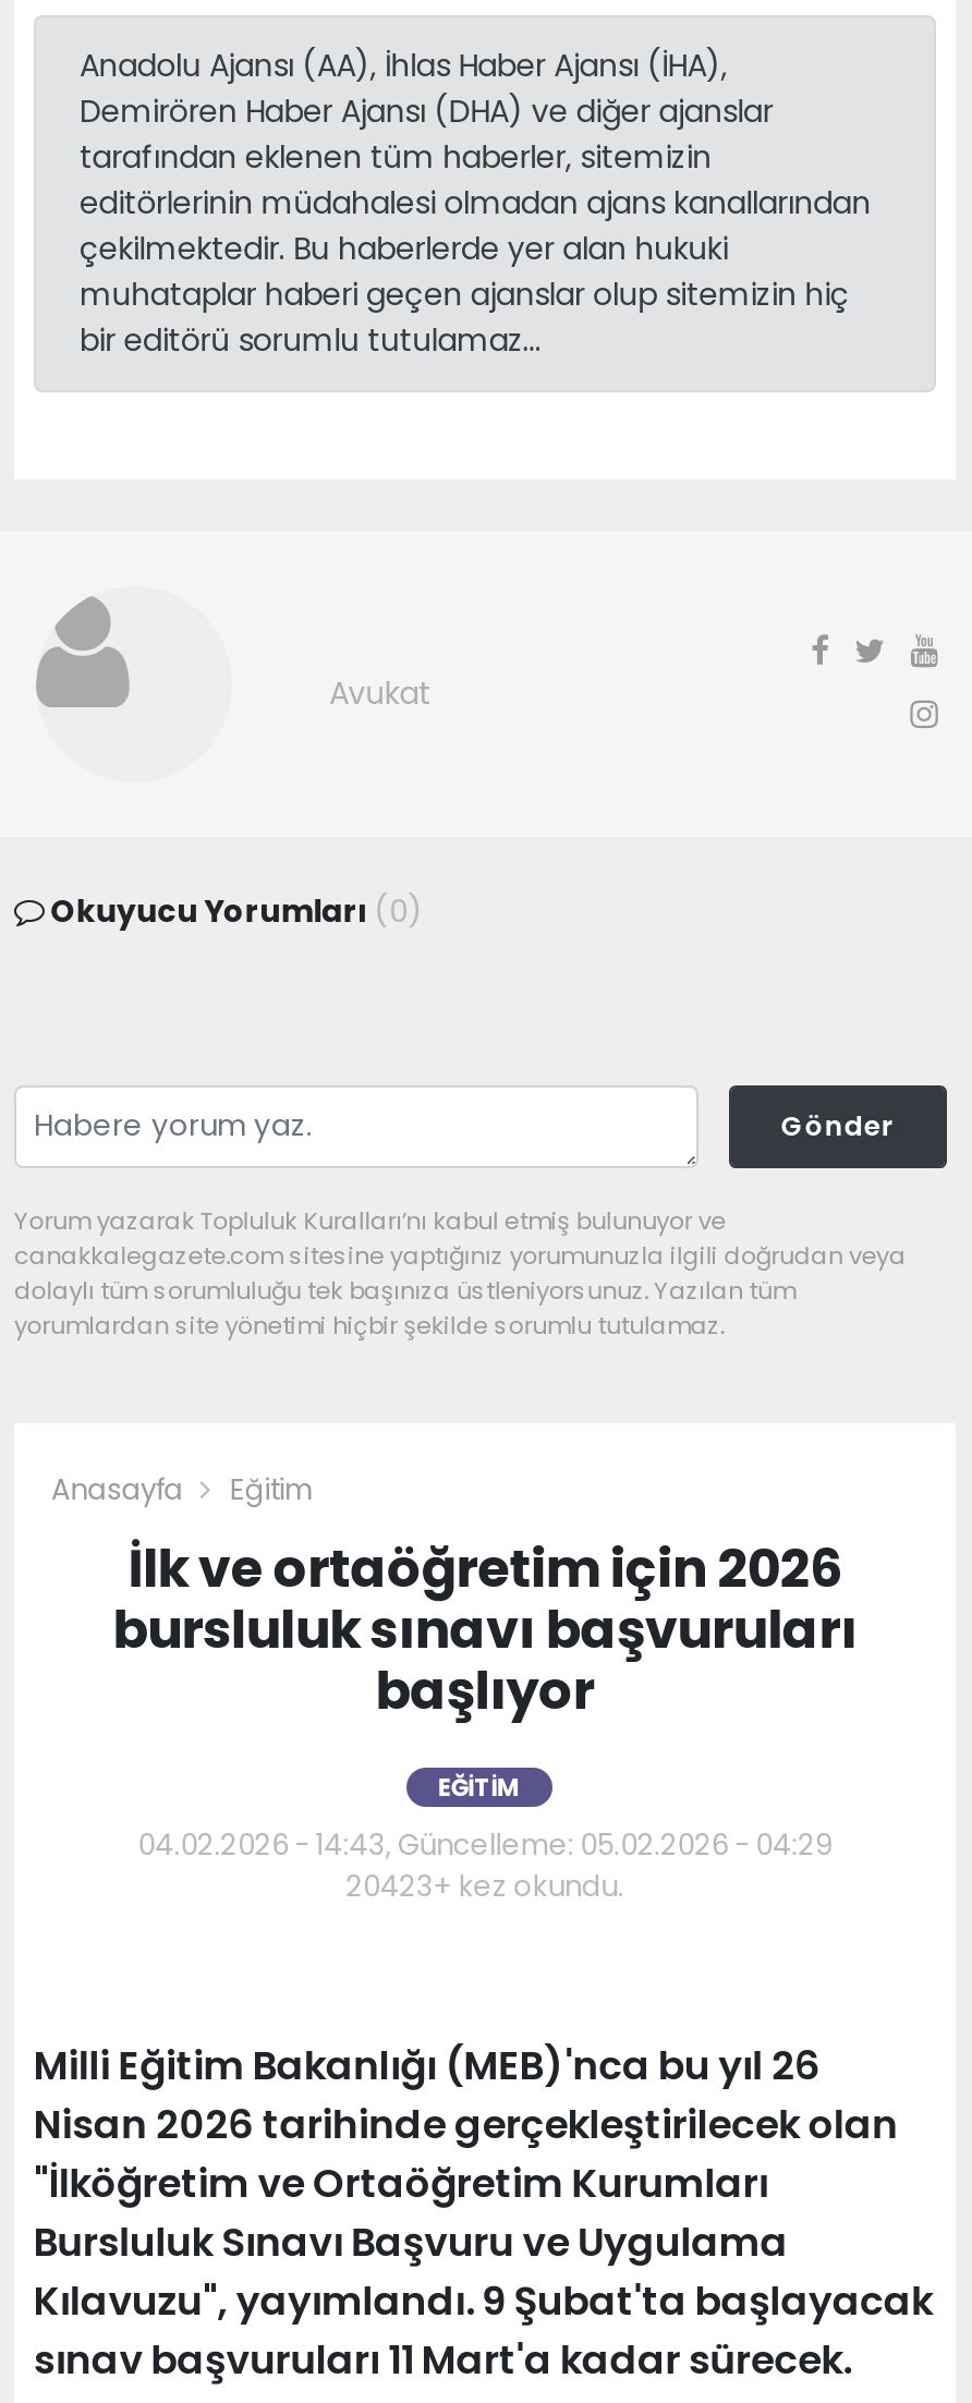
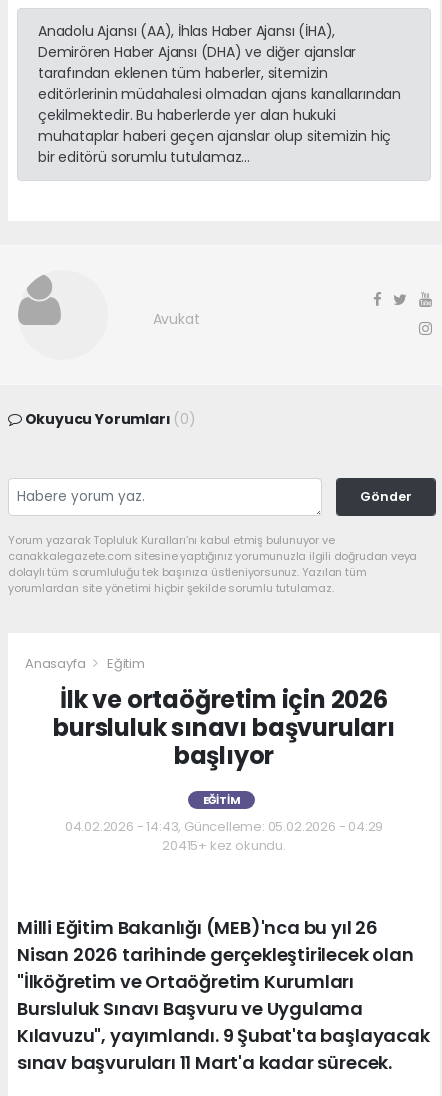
- 20423+ kez okundu.
+ 20415+ kez okundu.
